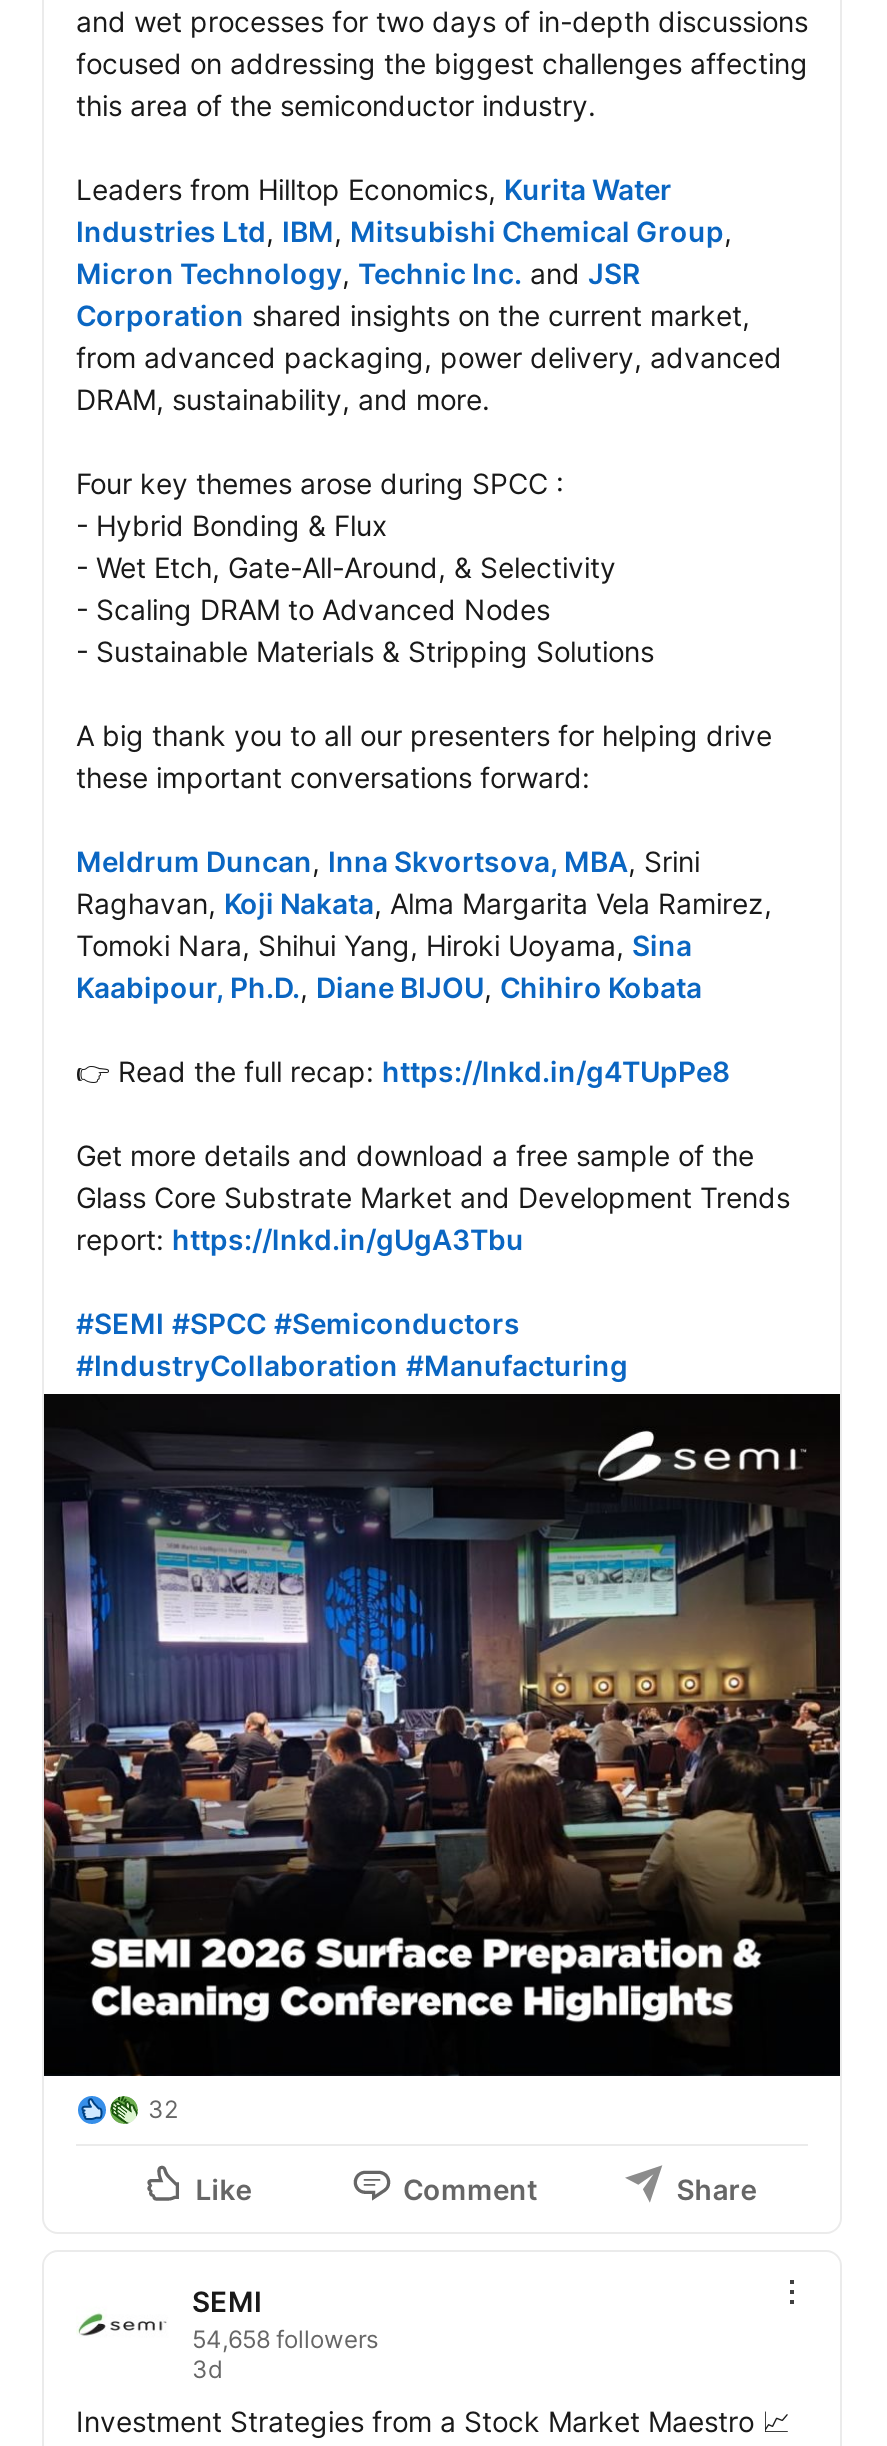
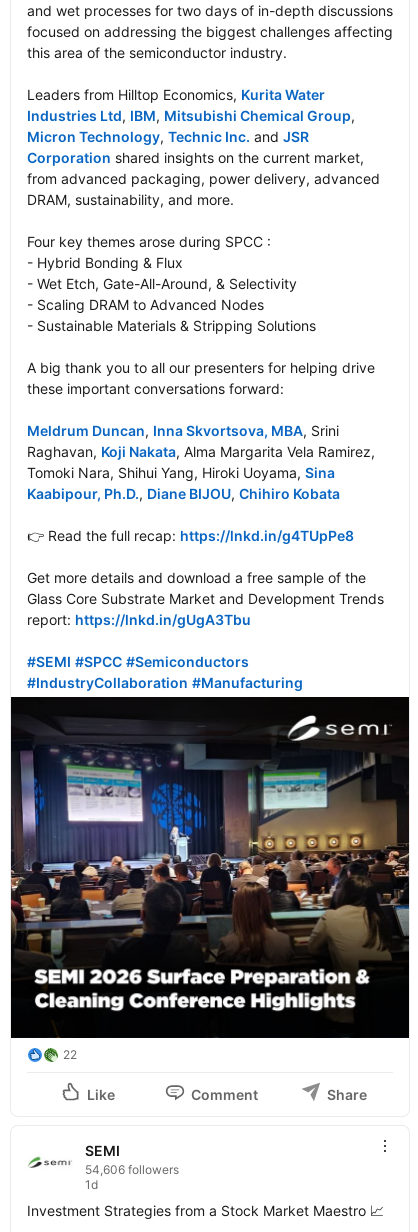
- 32
+ 22

- 54,658 followers
- 3d
+ 54,606 followers
+ 1d
